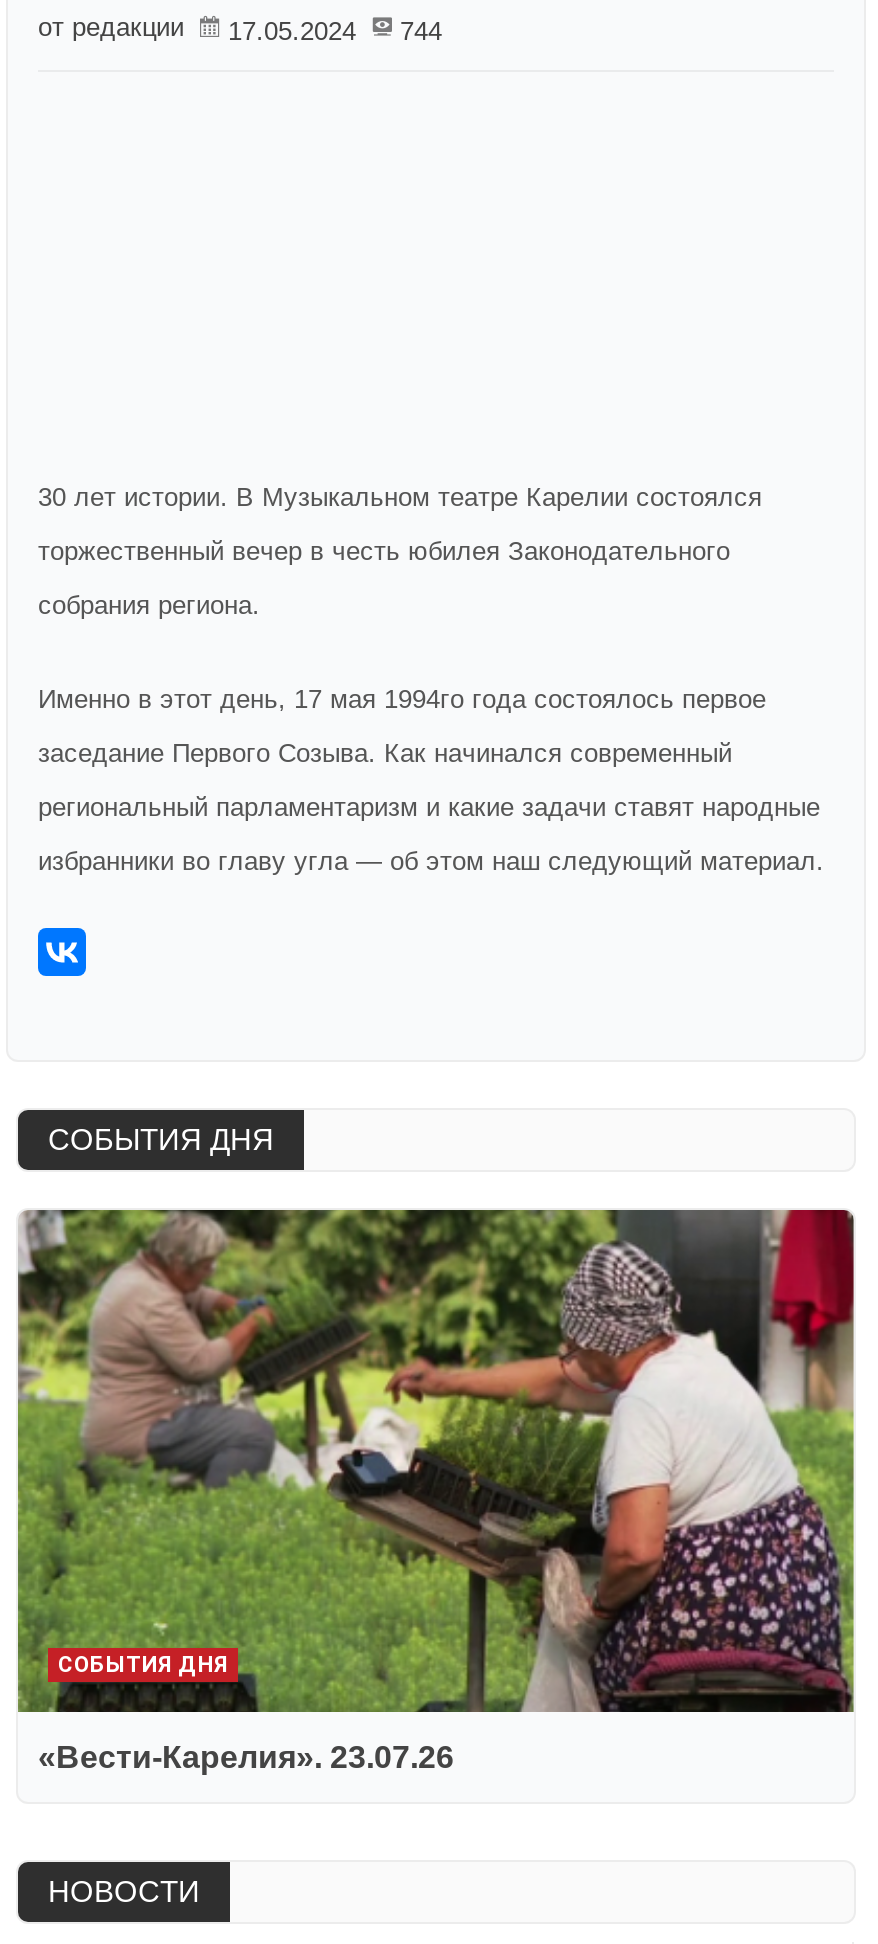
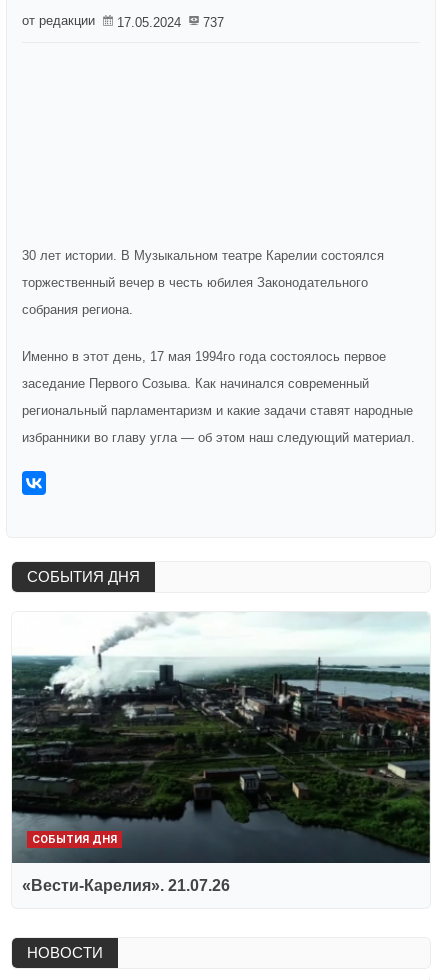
- от редакции 17.05.2024 744
+ от редакции 17.05.2024 737

- [image]
- «Вести-Карелия». 23.07.26
+ [image]
+ «Вести-Карелия». 21.07.26
